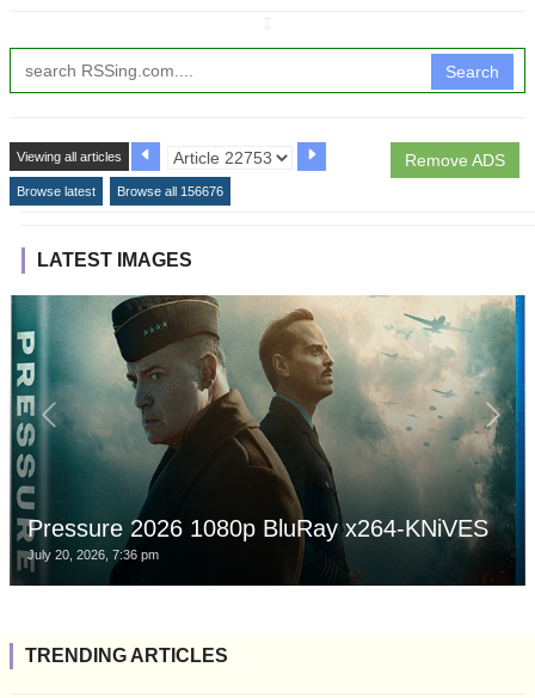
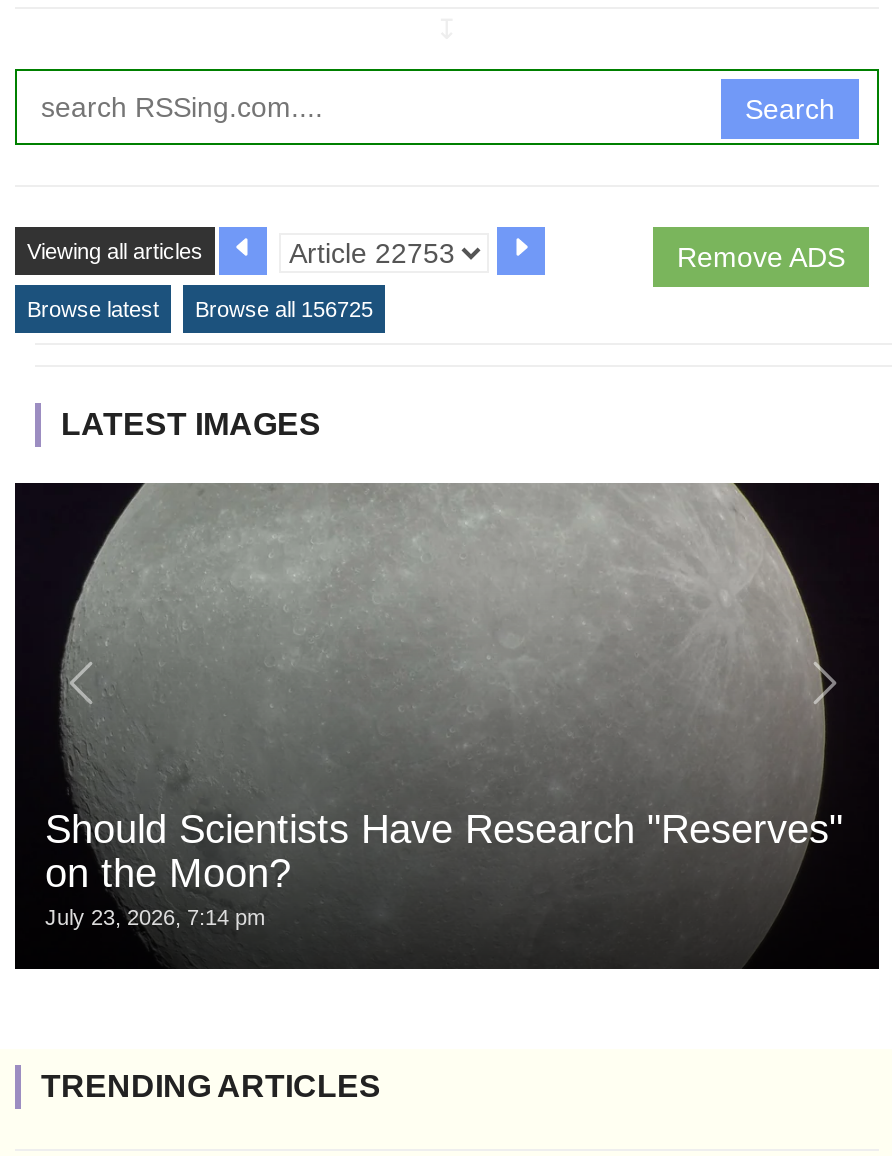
- Browse latest Browse all 156676
+ Browse latest Browse all 156725

- [image]
- Pressure 2026 1080p BluRay x264-KNiVES
- July 20, 2026, 7:36 pm
+ [image]
+ Should Scientists Have Research "Reserves"
+ on the Moon?
+ July 23, 2026, 7:14 pm
